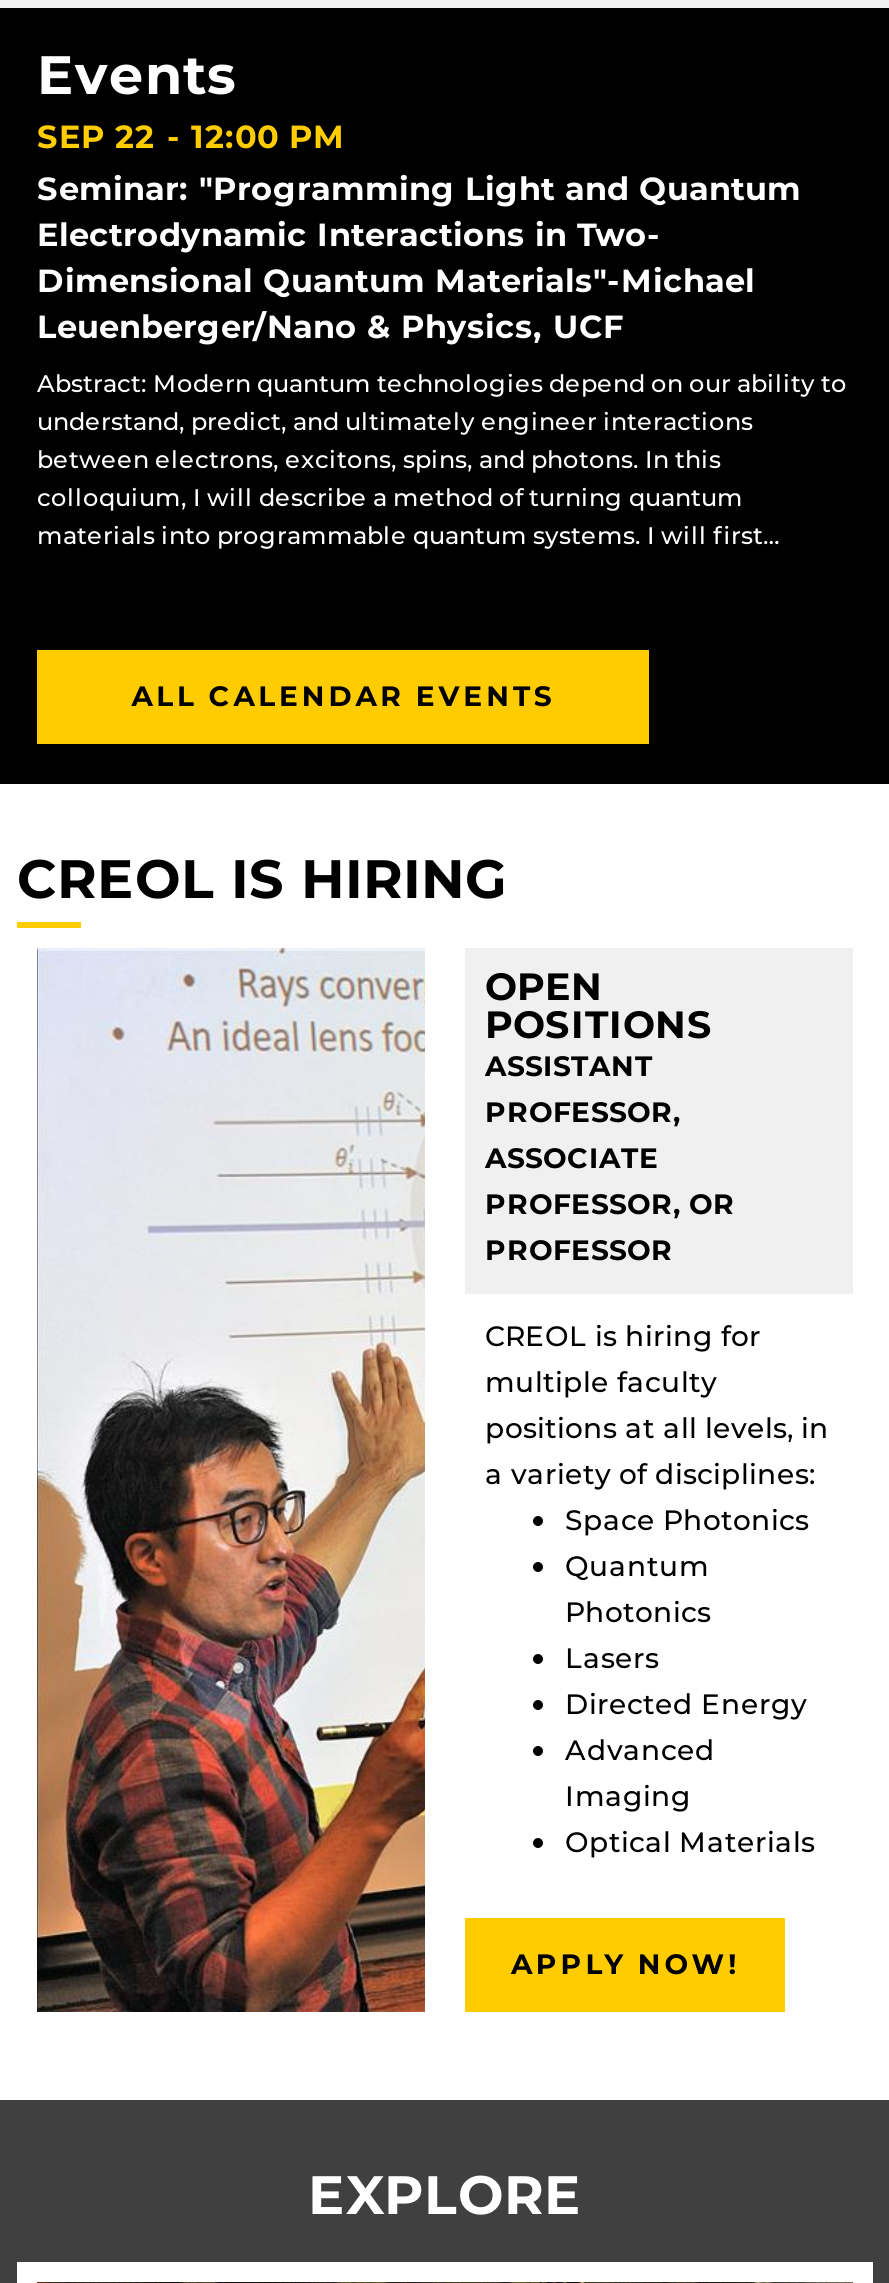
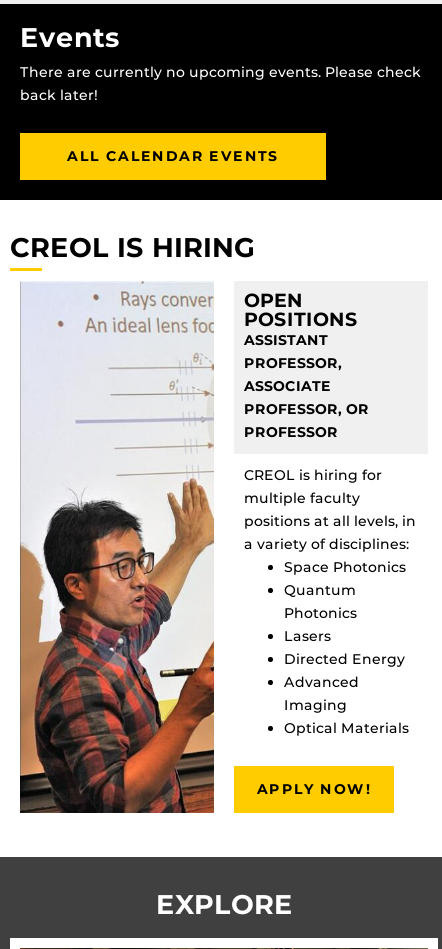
- SEP 22
- 12:00 PM
- Seminar: "Programming Light and Quantum
- Electrodynamic Interactions in Two-
- Dimensional Quantum Materials"-Michael
- Leuenberger/Nano & Physics, UCF
- Abstract: Modern quantum technologies depend on our ability to
- understand, predict, and ultimately engineer interactions
- between electrons, excitons, spins, and photons. In this
- colloquium, I will describe a method of turning quantum
- materials into programmable quantum systems. I will first…
+ There are currently no upcoming events. Please check
+ back later!
